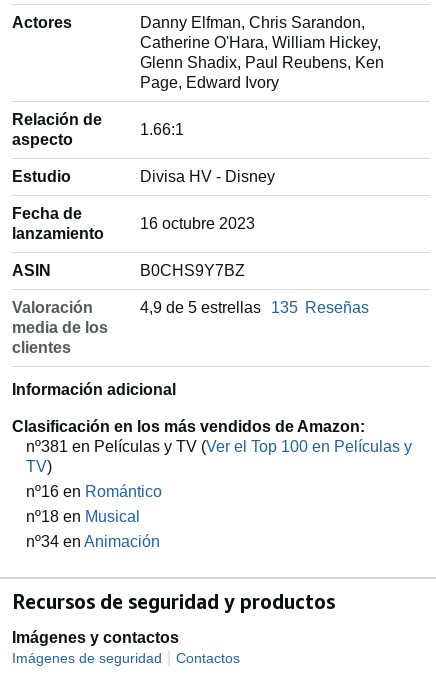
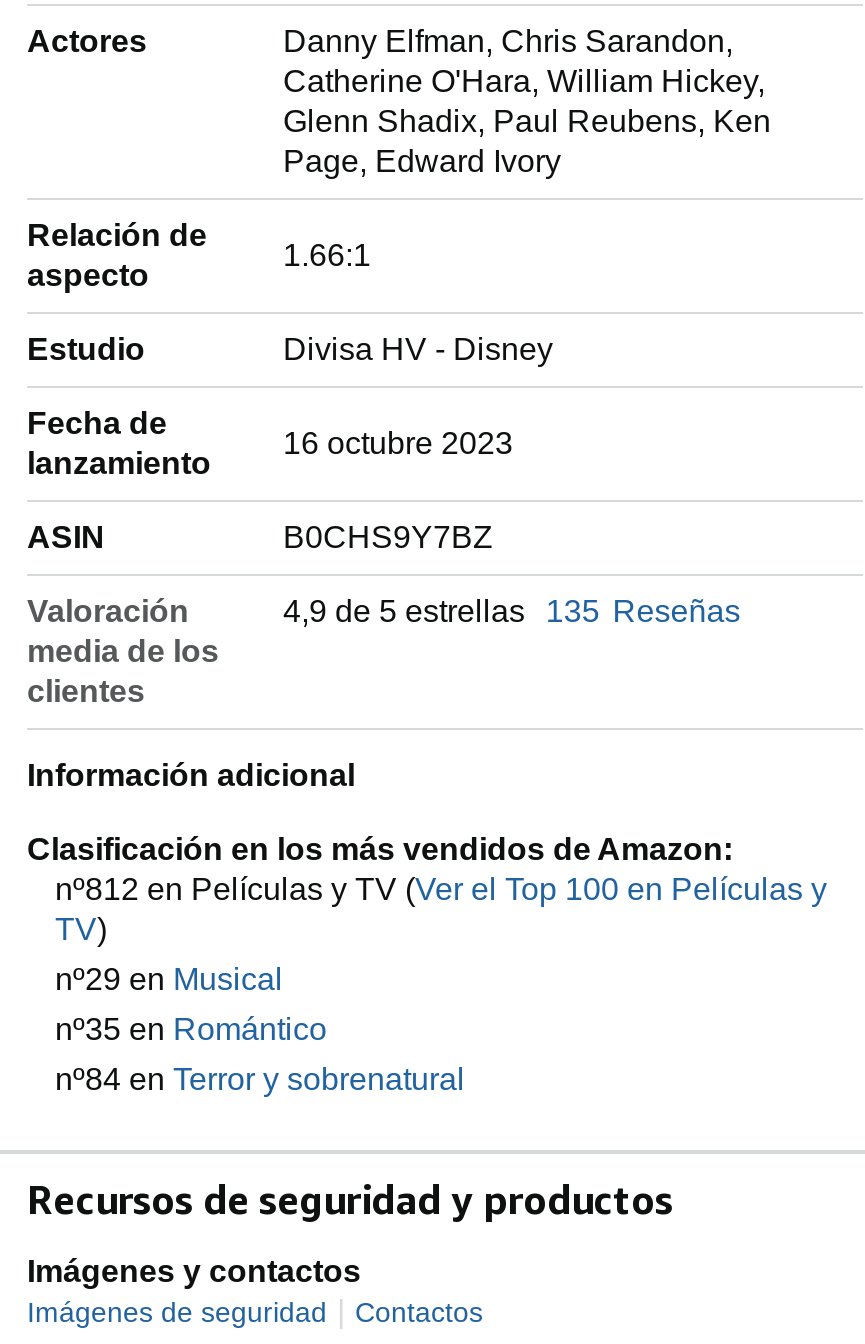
- nº381 en Películas y TV (Ver el Top 100 en Películas y
+ nº812 en Películas y TV (Ver el Top 100 en Películas y

- nº16 en Romántico
+ nº29 en Musical

- nº18 en Musical
+ nº35 en Romántico

- nº34 en Animación
+ nº84 en Terror y sobrenatural
